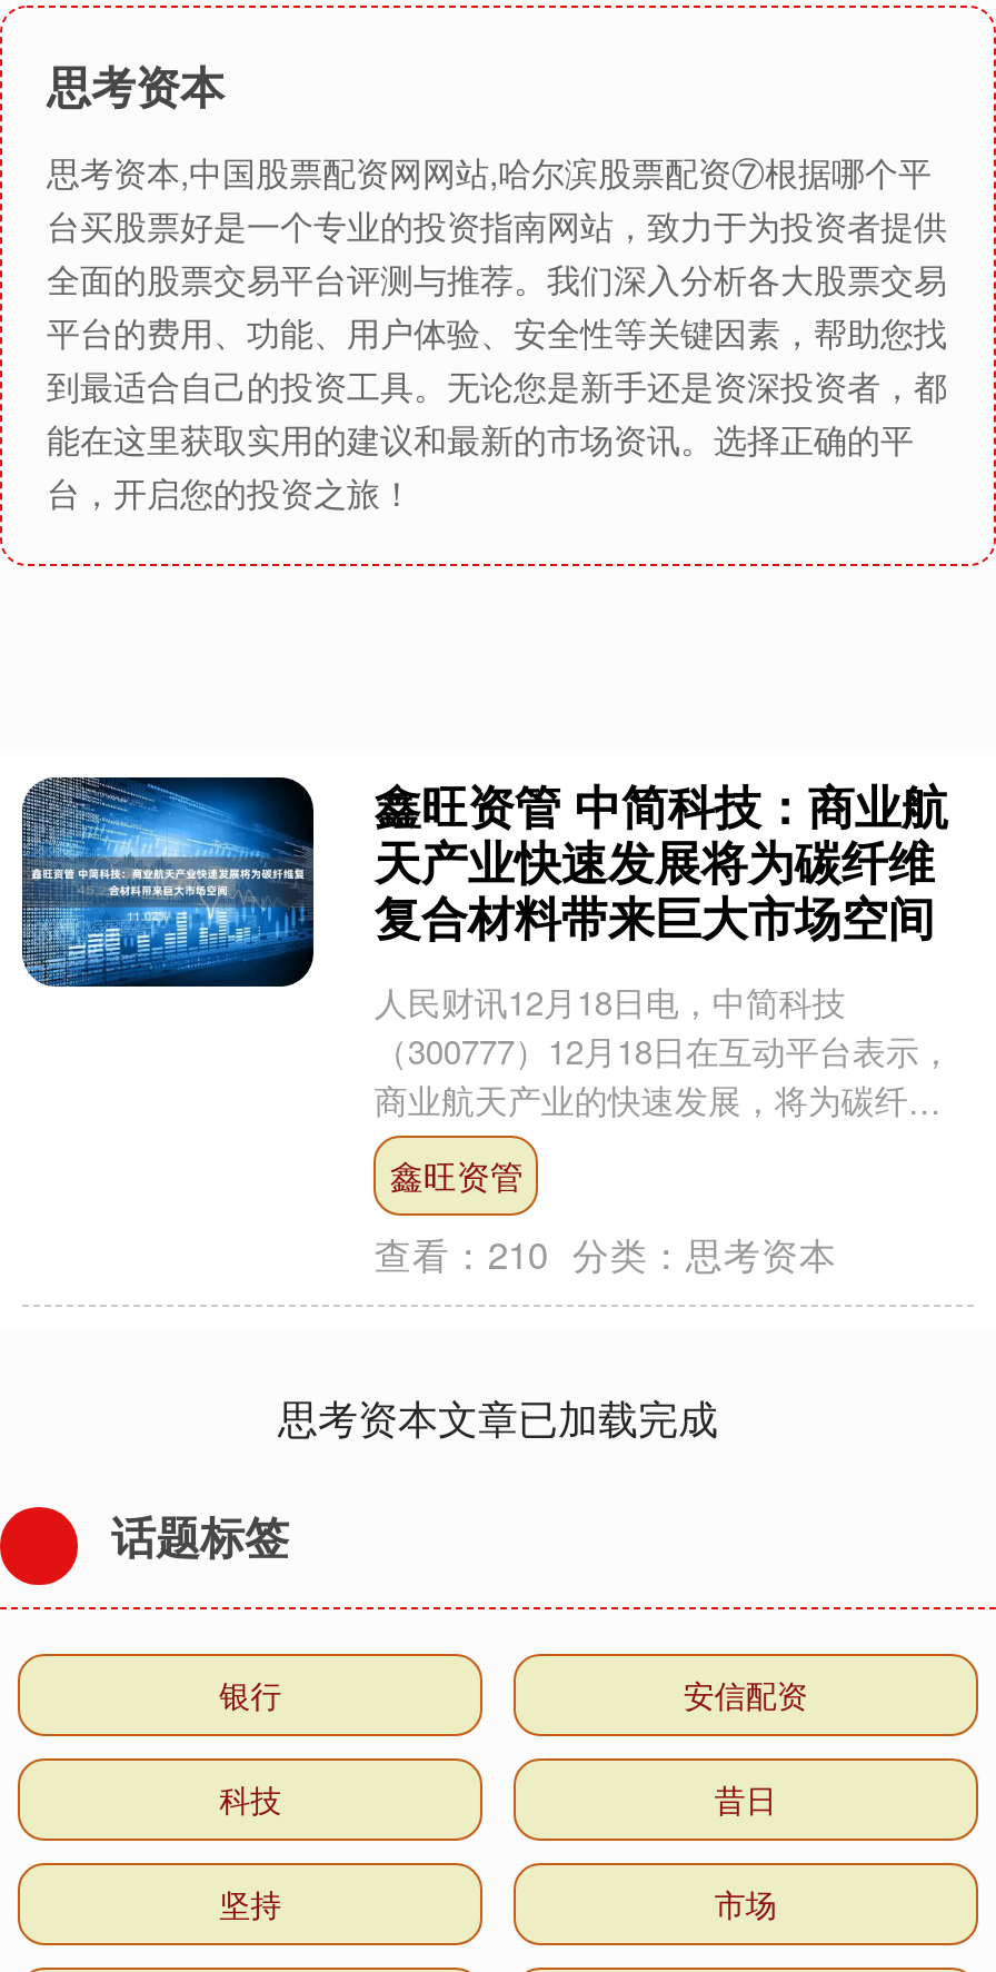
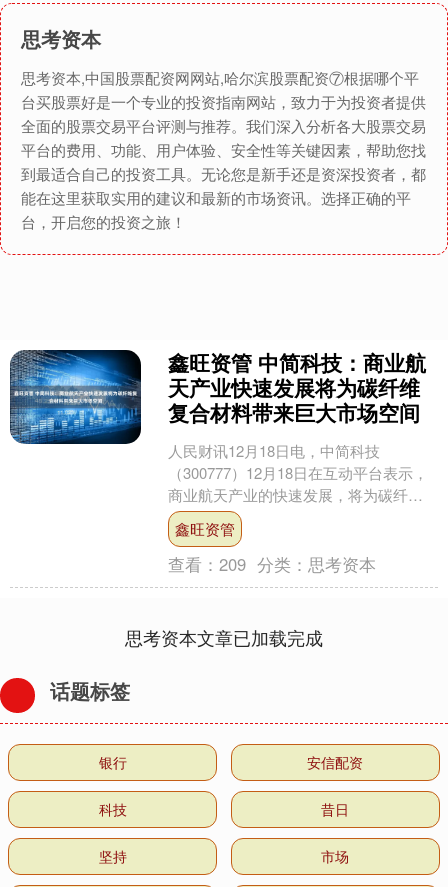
- 查看：210 分类：思考资本
+ 查看：209 分类：思考资本
